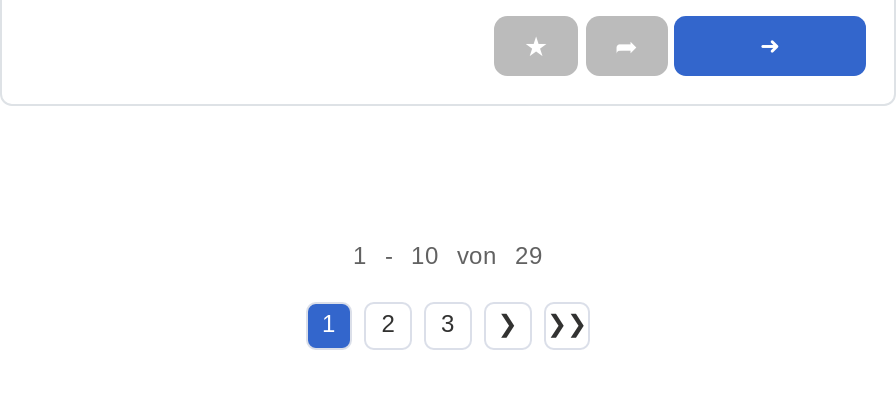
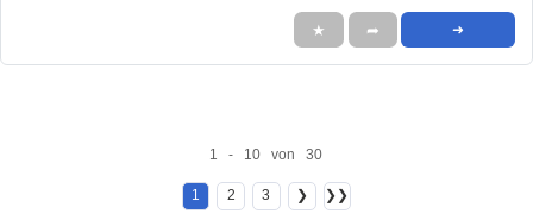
- 1 - 10 von 29
+ 1 - 10 von 30
